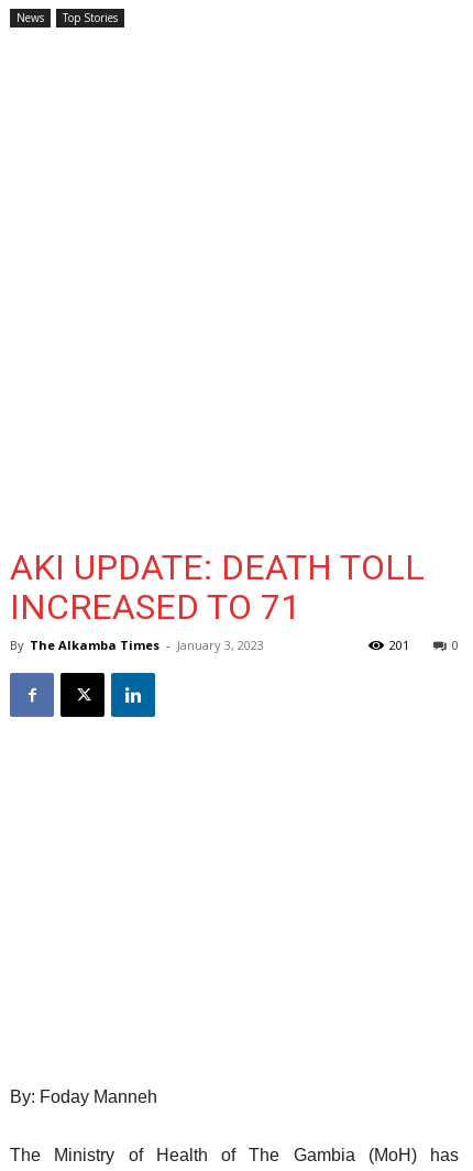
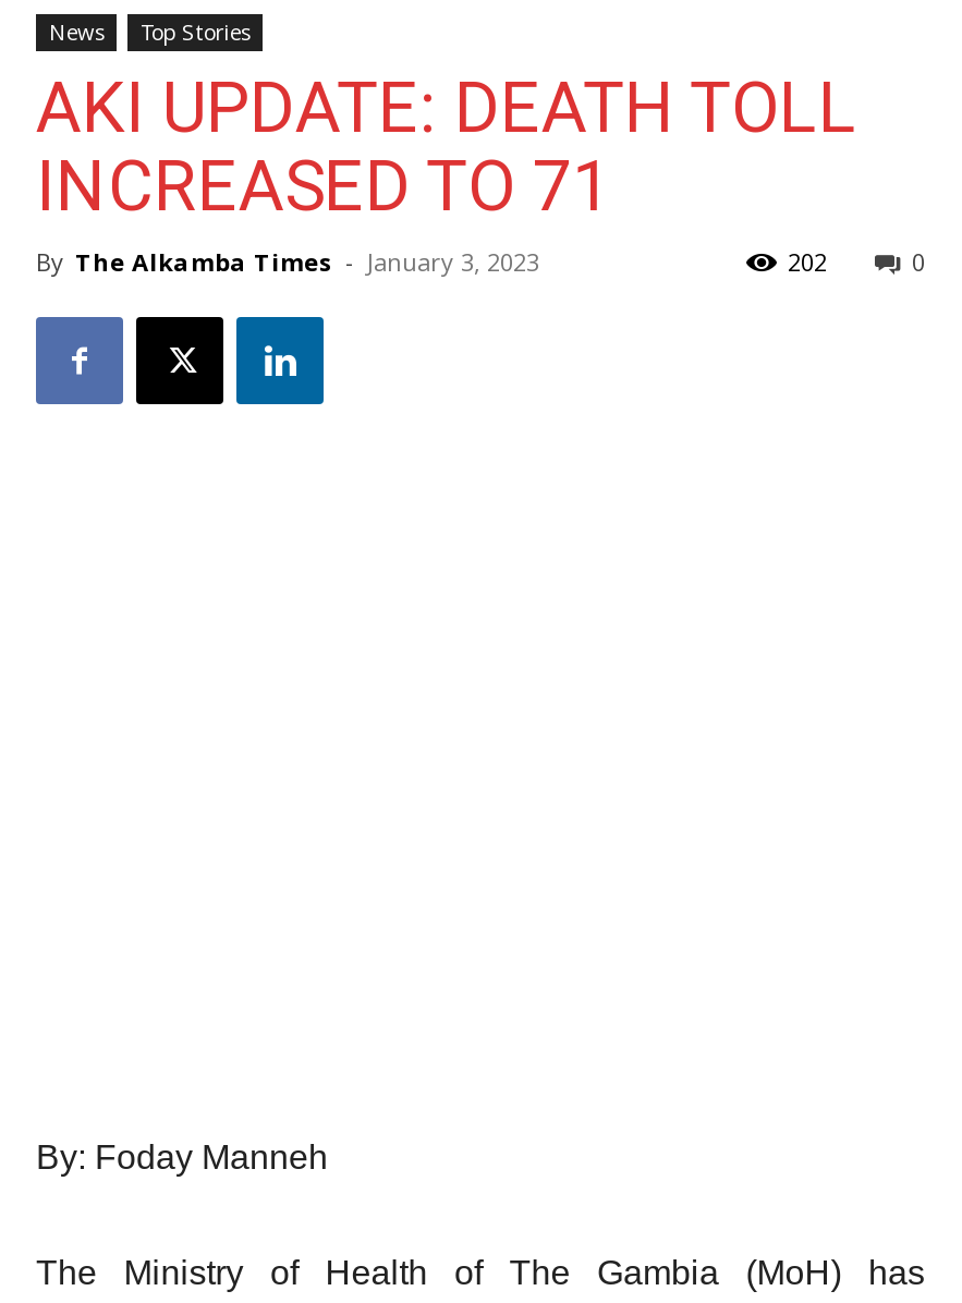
- 201
+ 202
